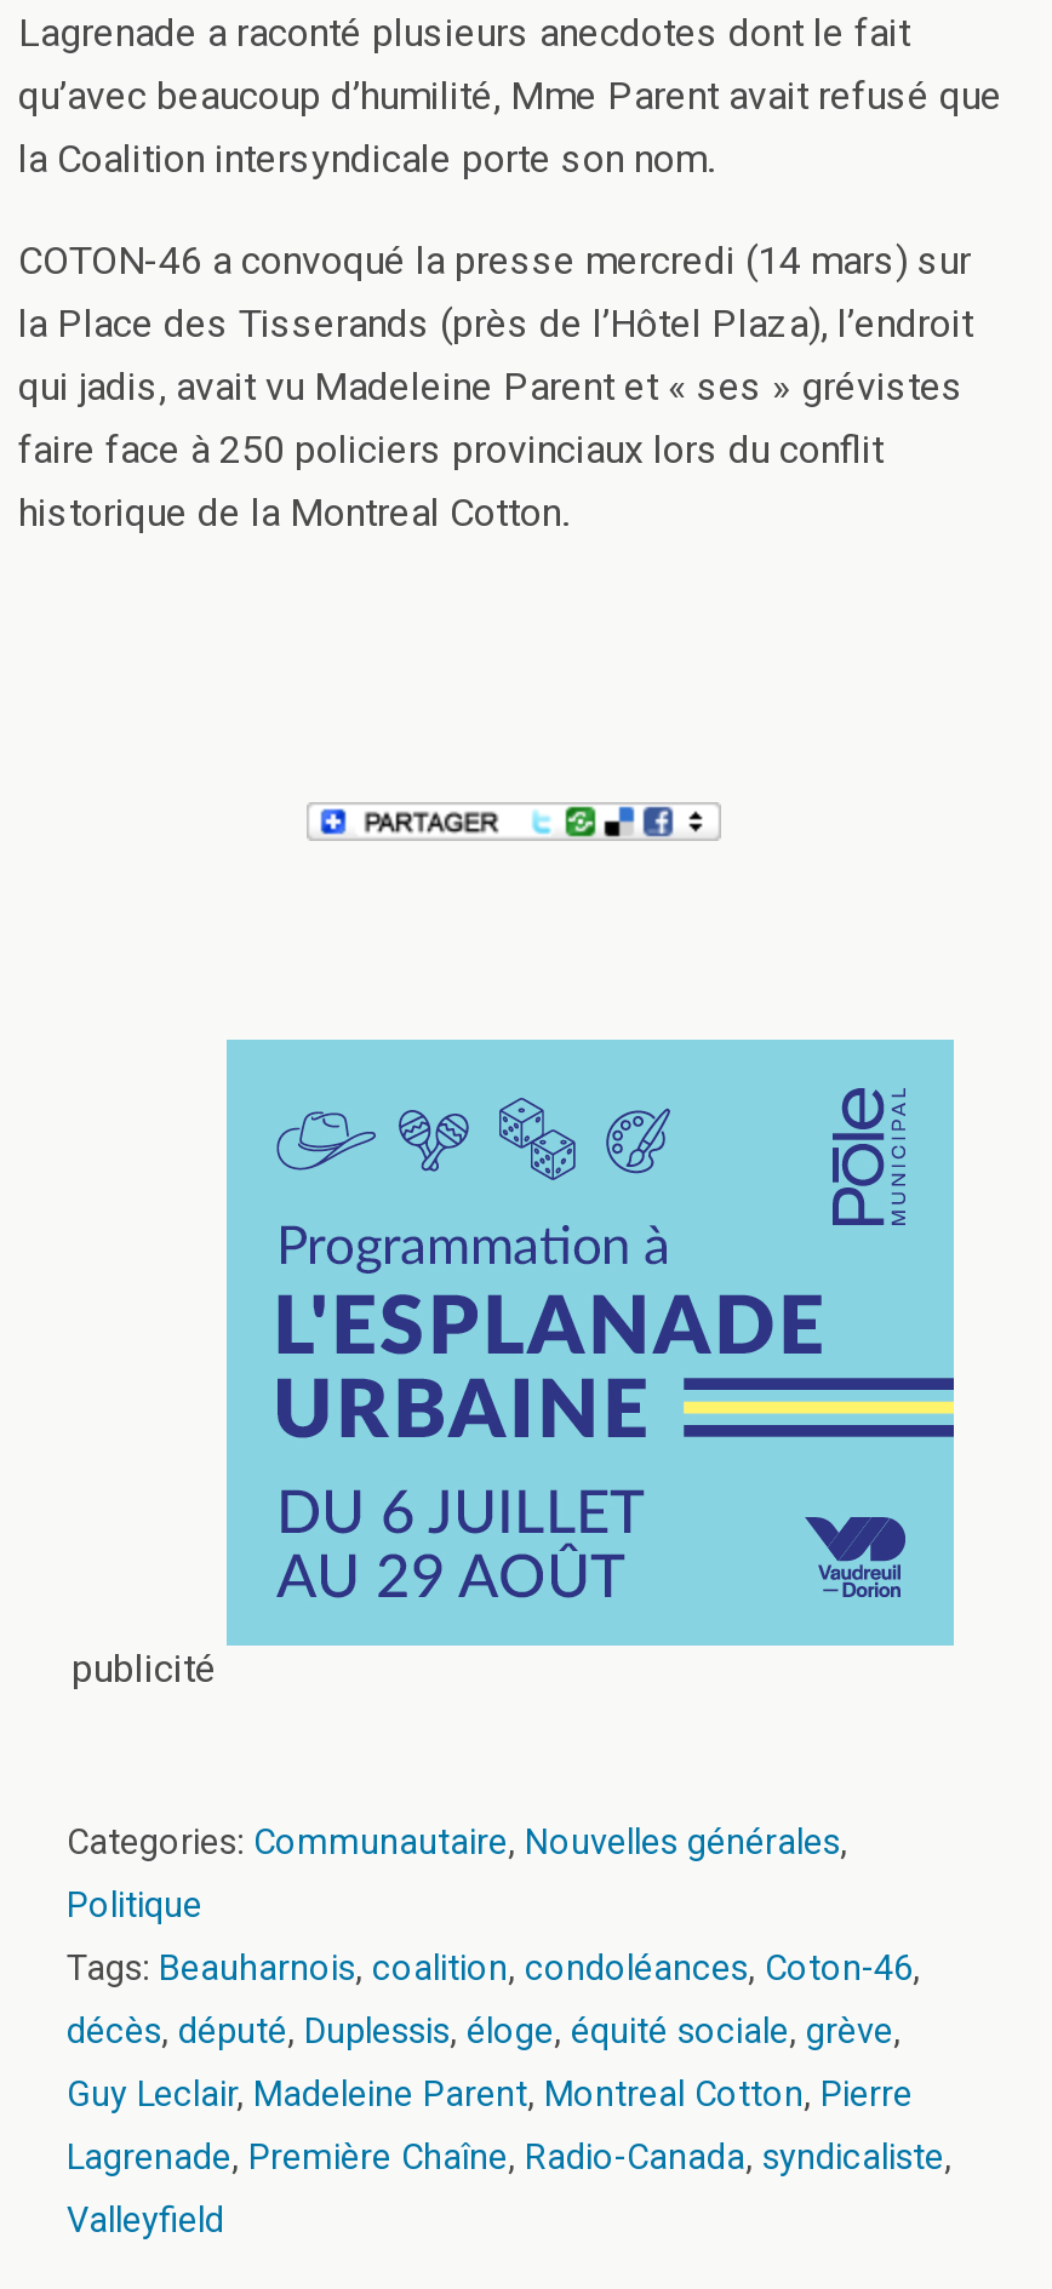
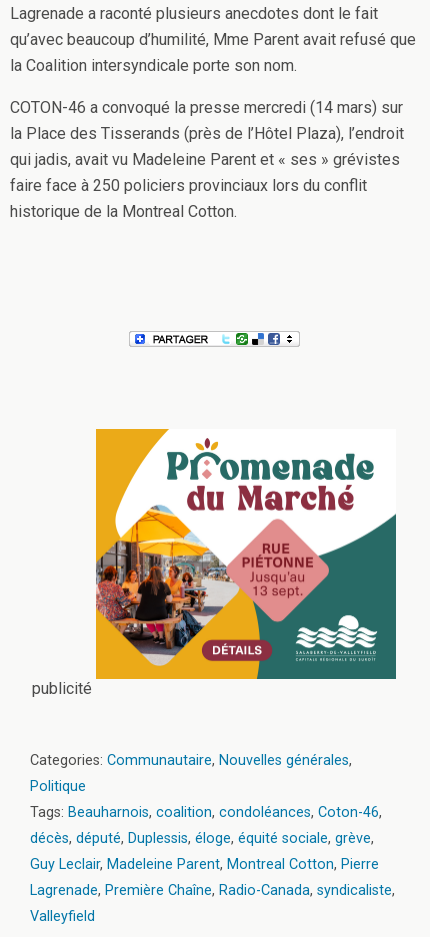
- [image]
+ [image]
